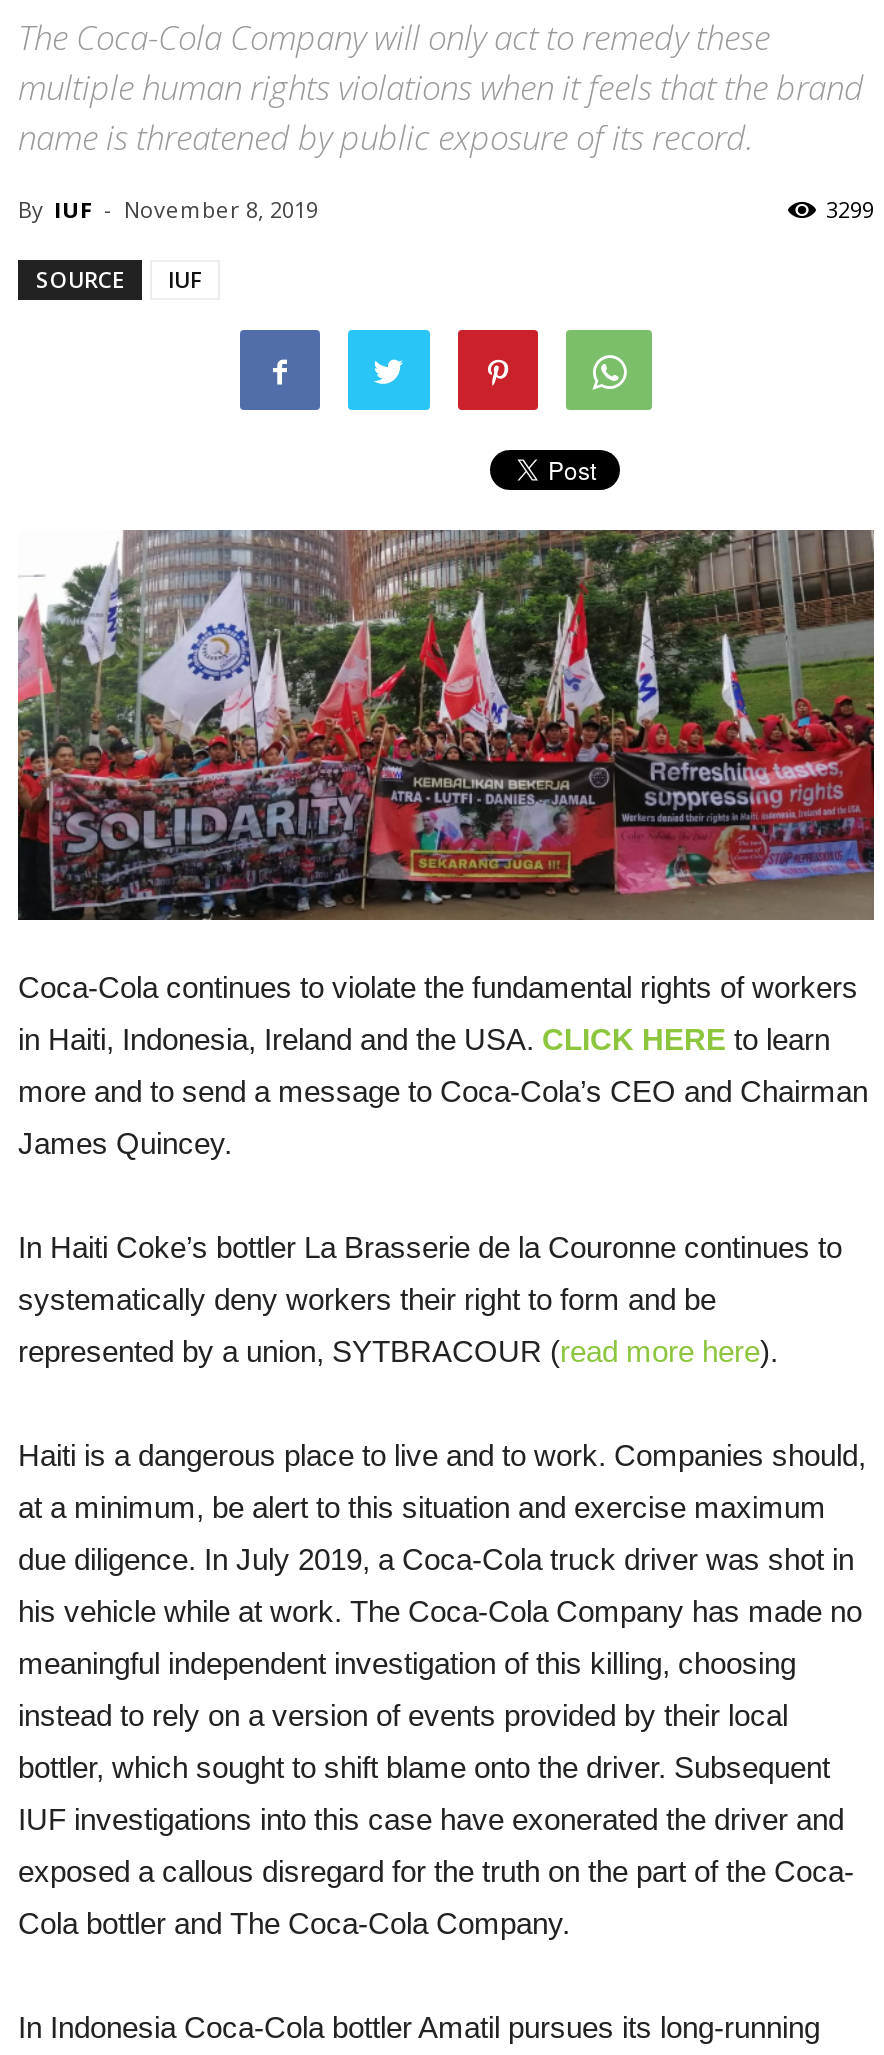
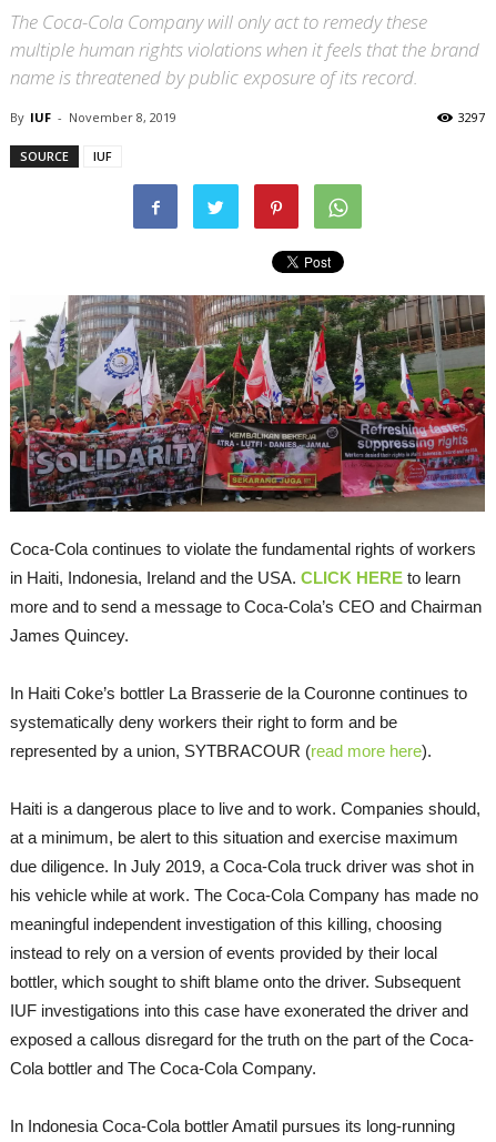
- 3299
+ 3297
